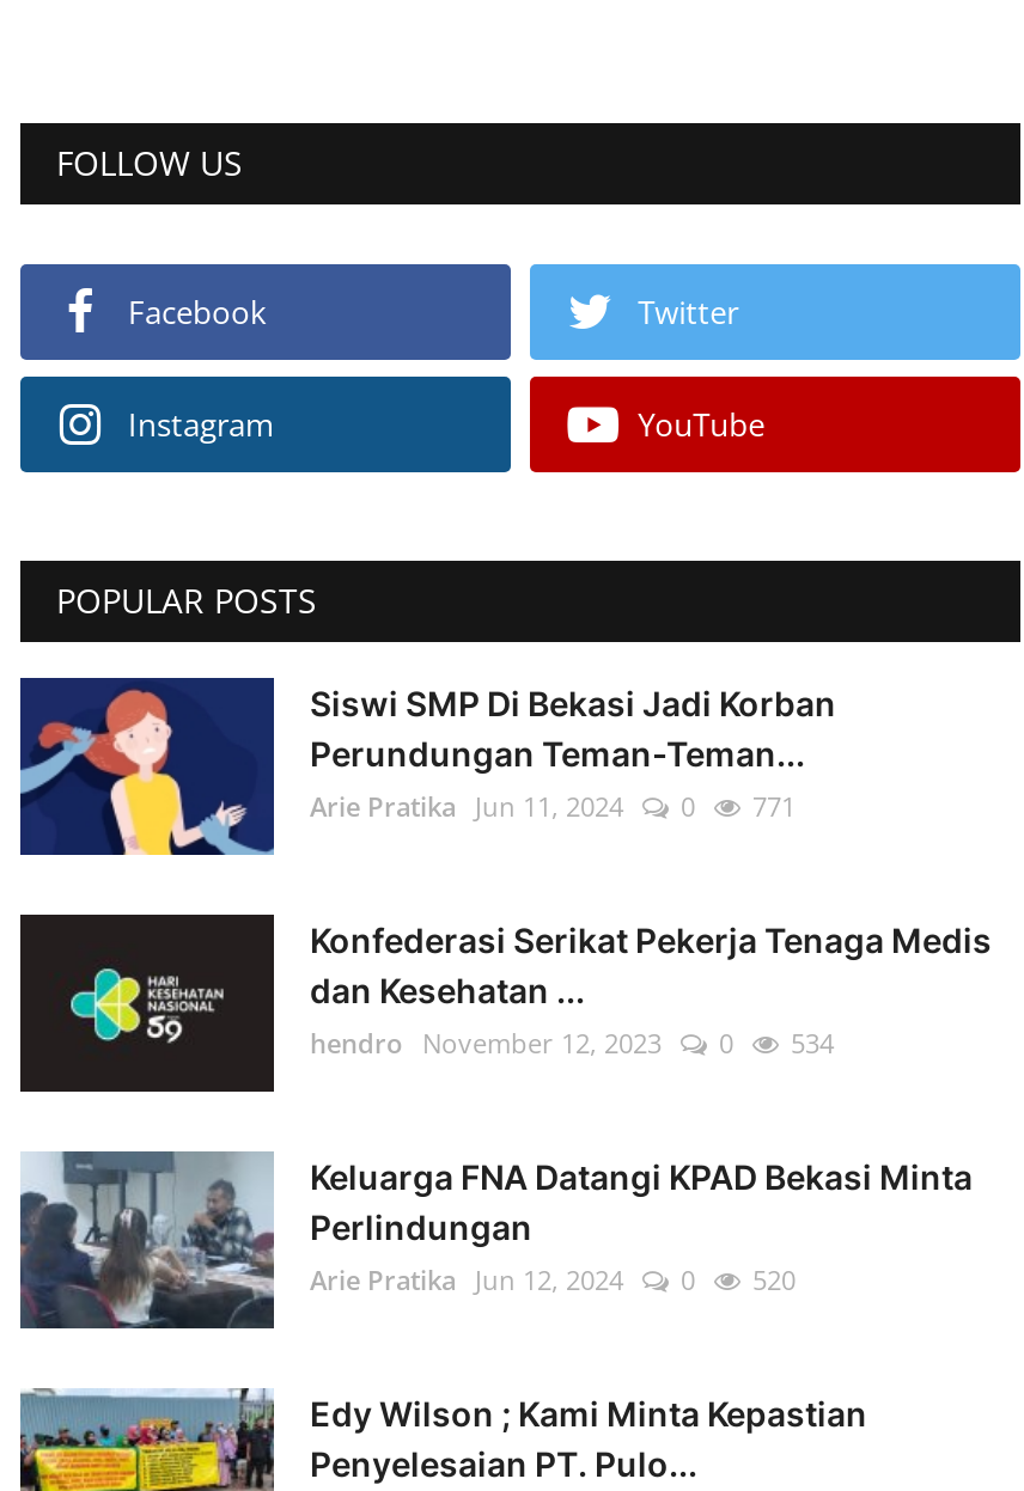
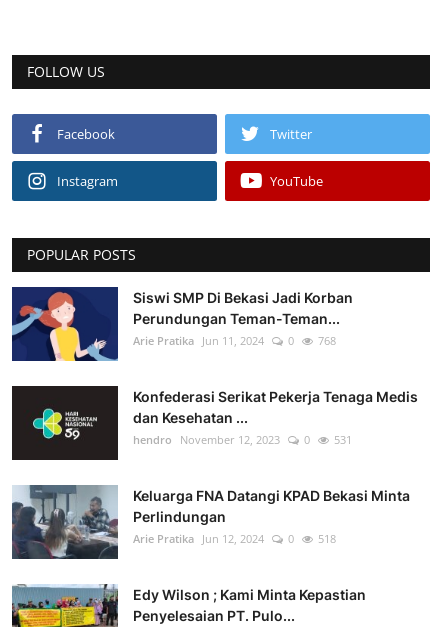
- Arie Pratika Jun 11, 2024 0 771
+ Arie Pratika Jun 11, 2024 0 768

- hendro November 12, 2023 0 534
+ hendro November 12, 2023 0 531

- Arie Pratika Jun 12, 2024 0 520
+ Arie Pratika Jun 12, 2024 0 518
